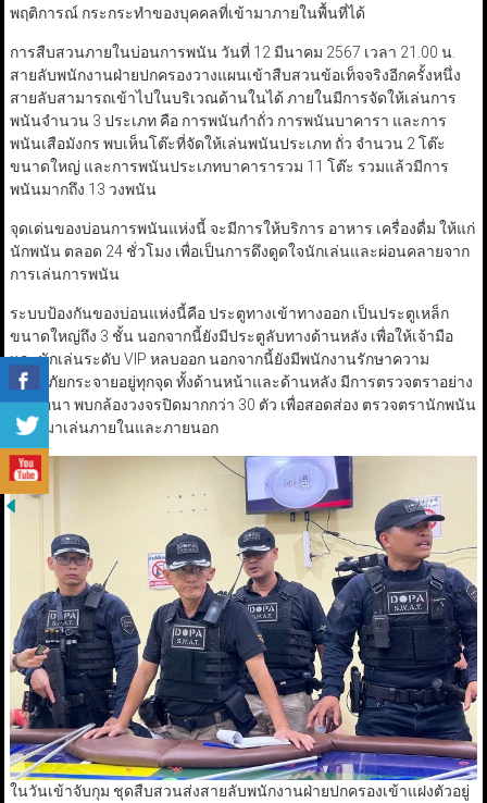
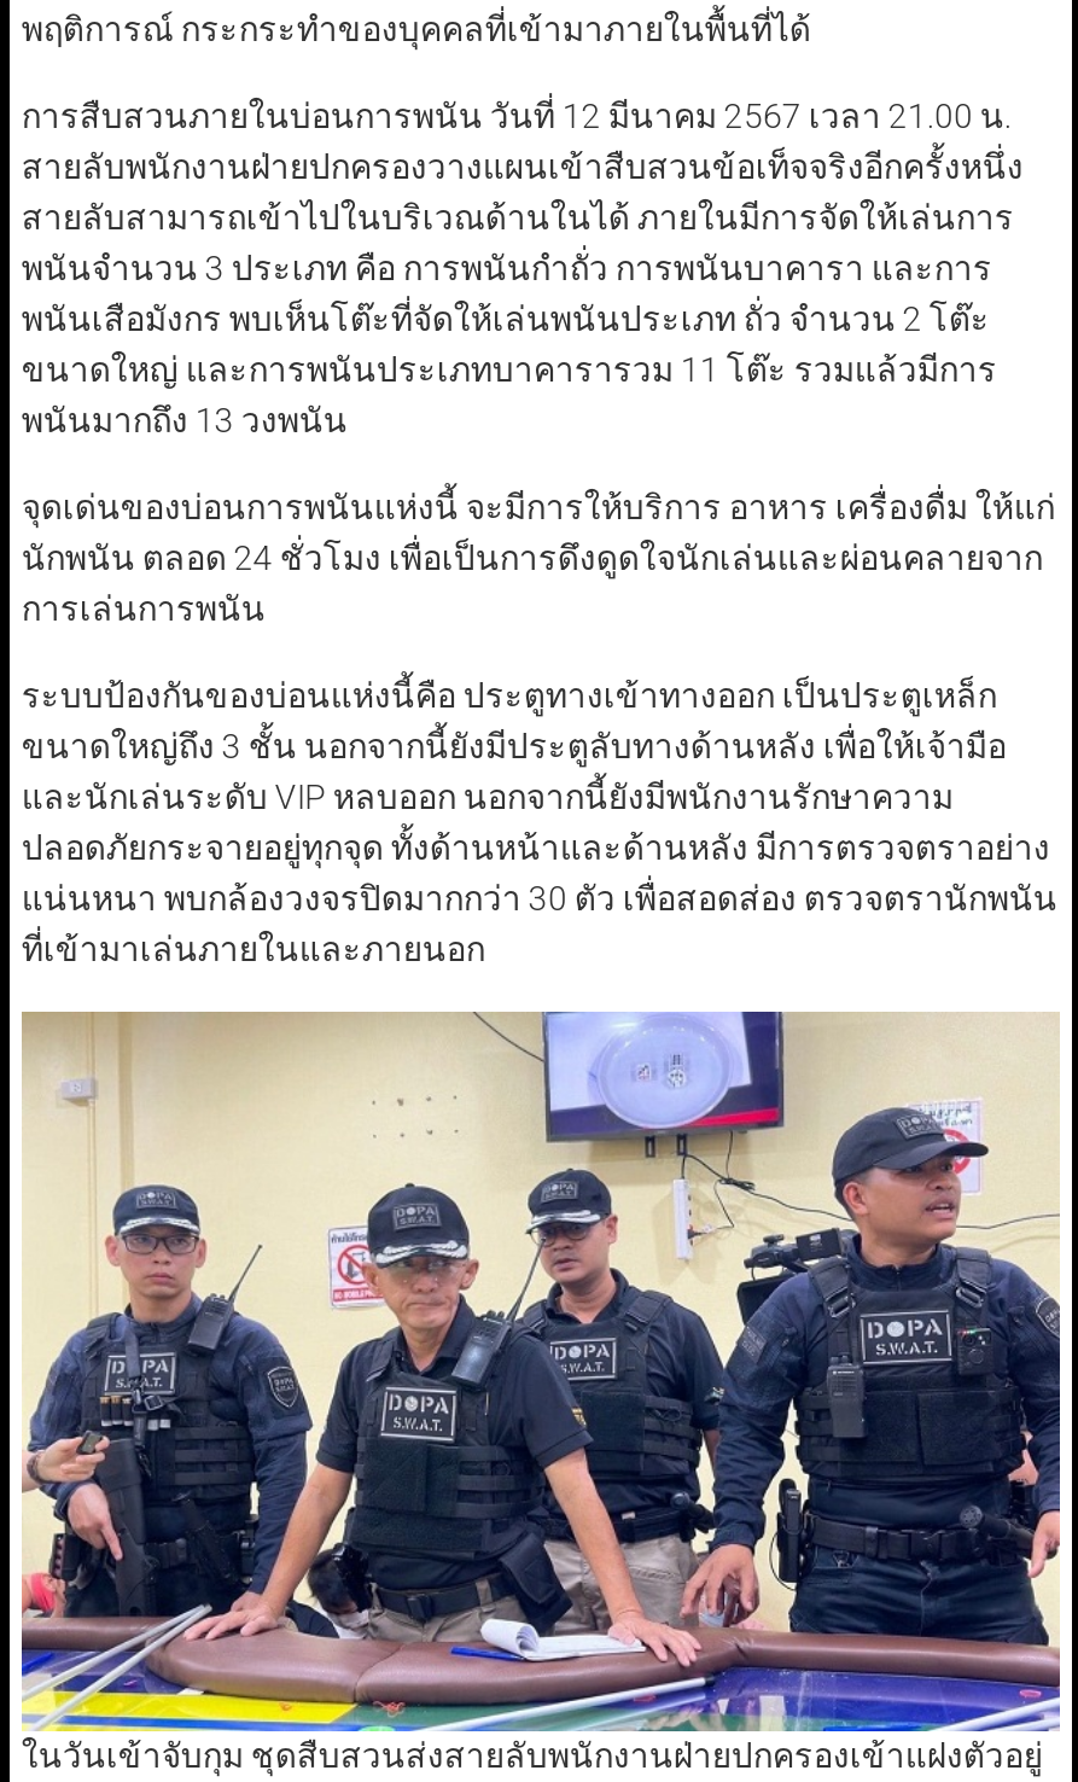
- [image]
+ [image]
